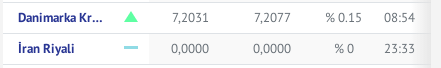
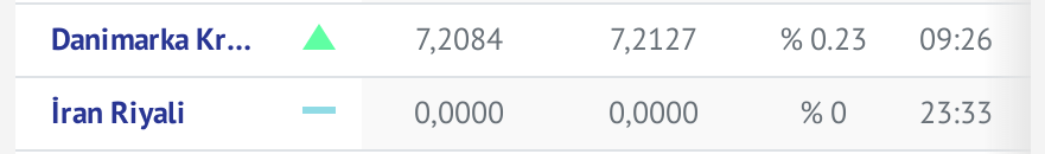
- 7,2031
+ 7,2084

- 7,2077
+ 7,2127

- % 0.15
+ % 0.23

- 08:54
+ 09:26
